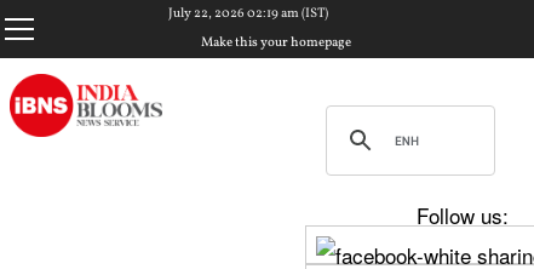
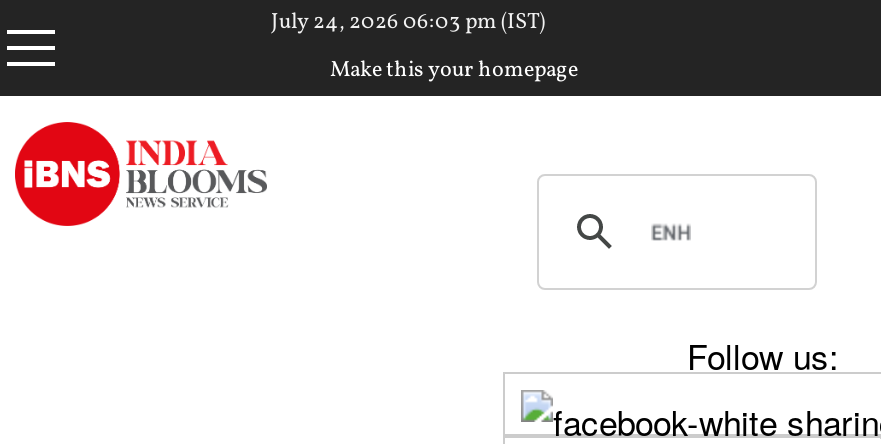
- July 22, 2026 02:19 am (IST)
+ July 24, 2026 06:03 pm (IST)
